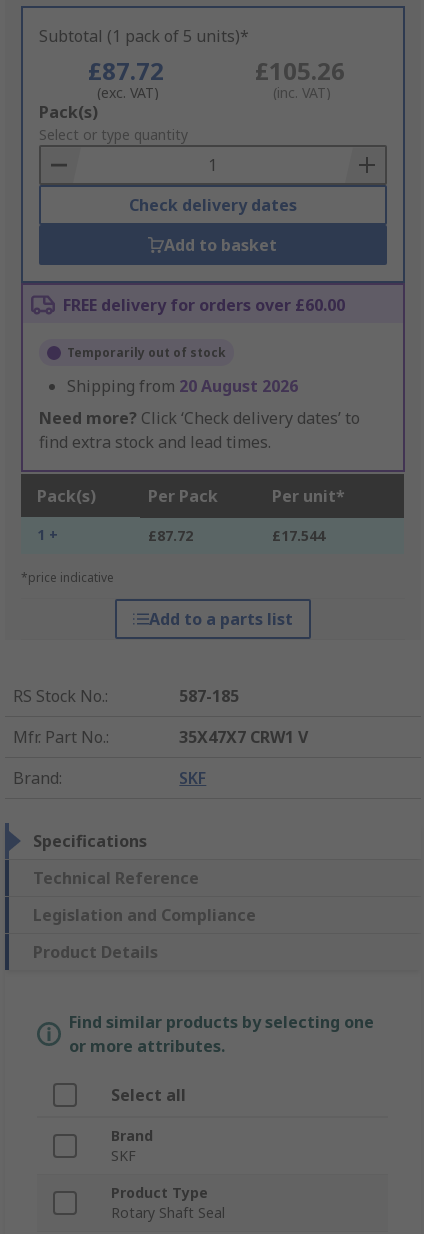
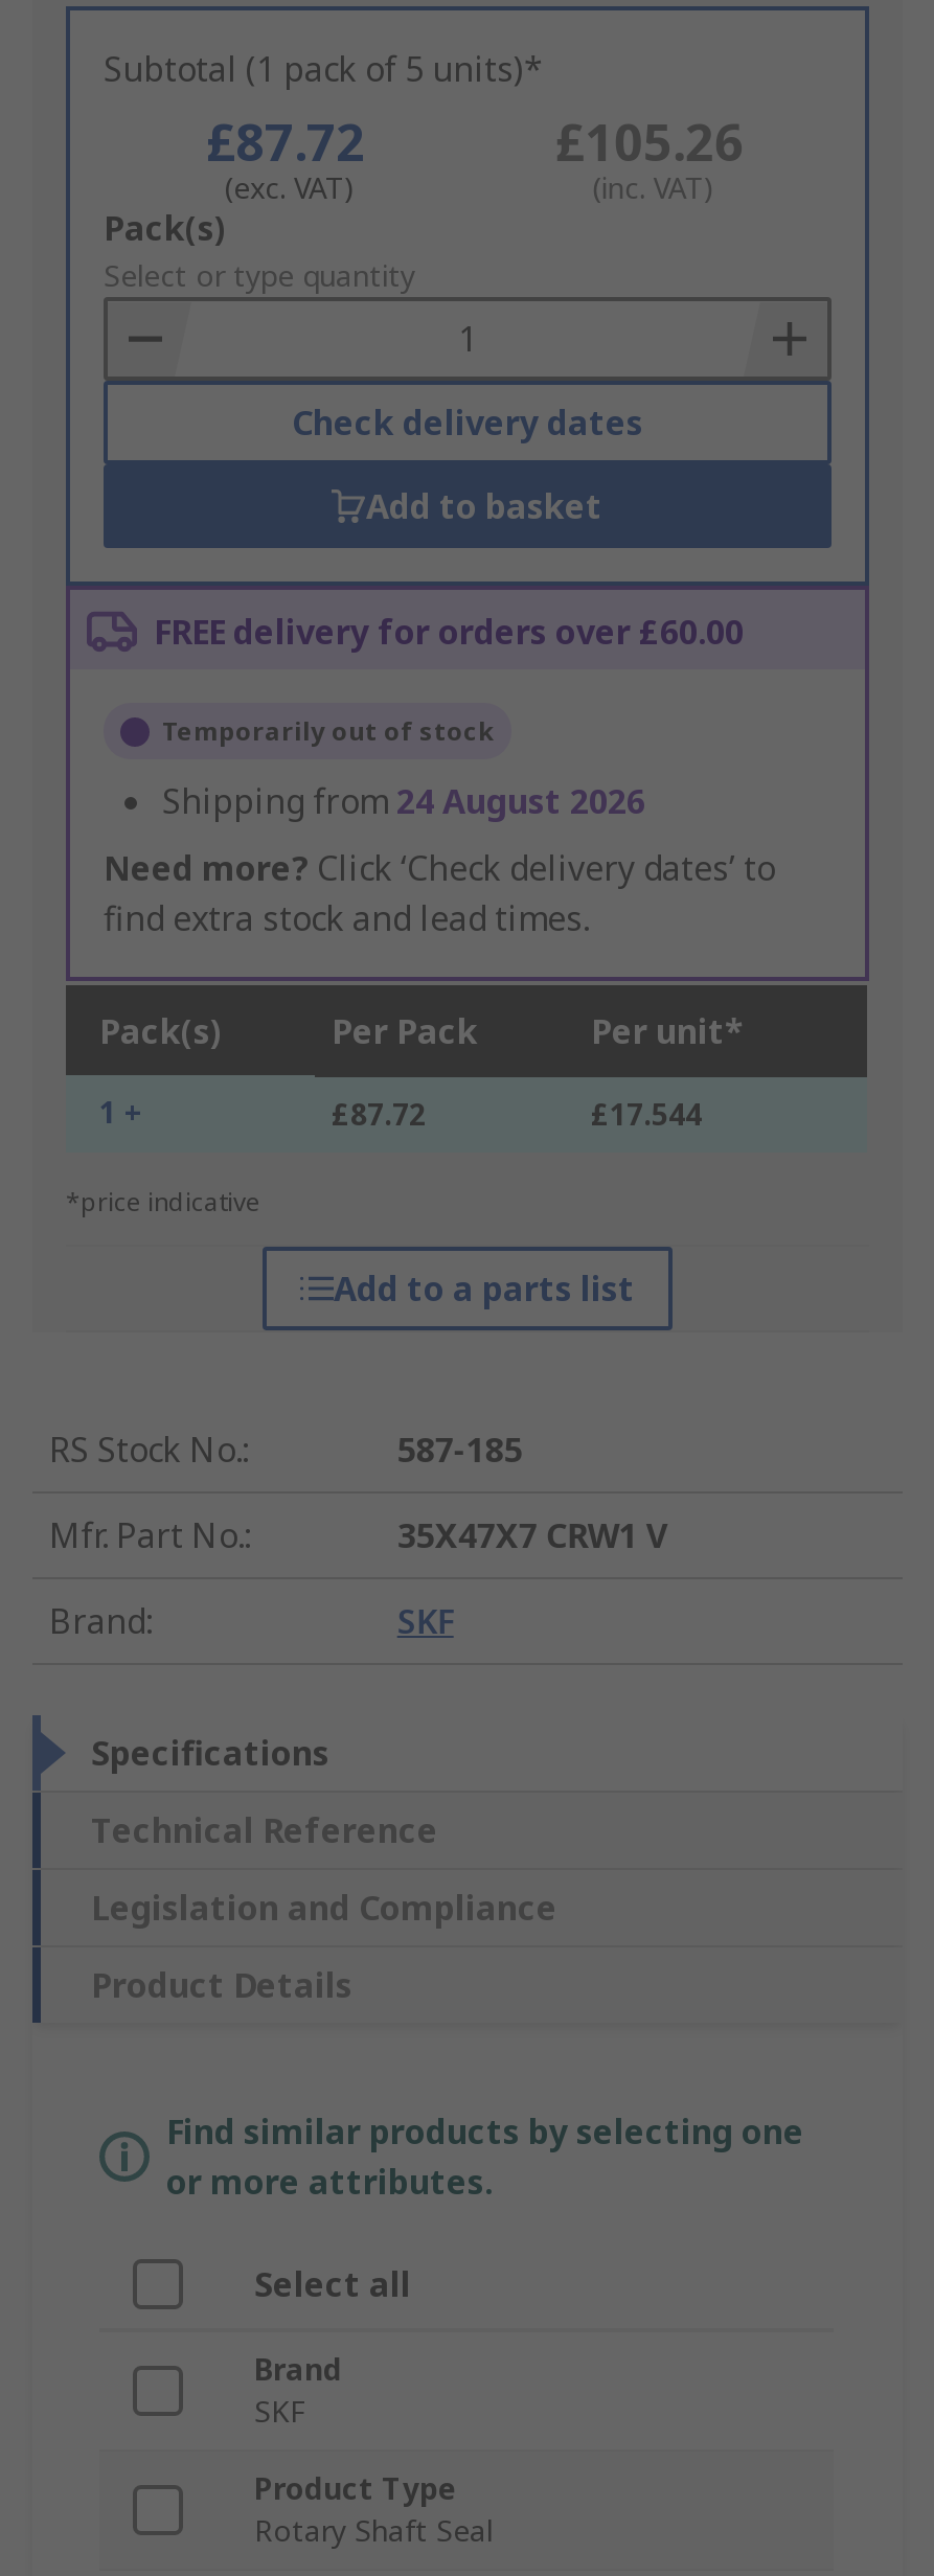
- Shipping from 20 August 2026
+ Shipping from 24 August 2026
